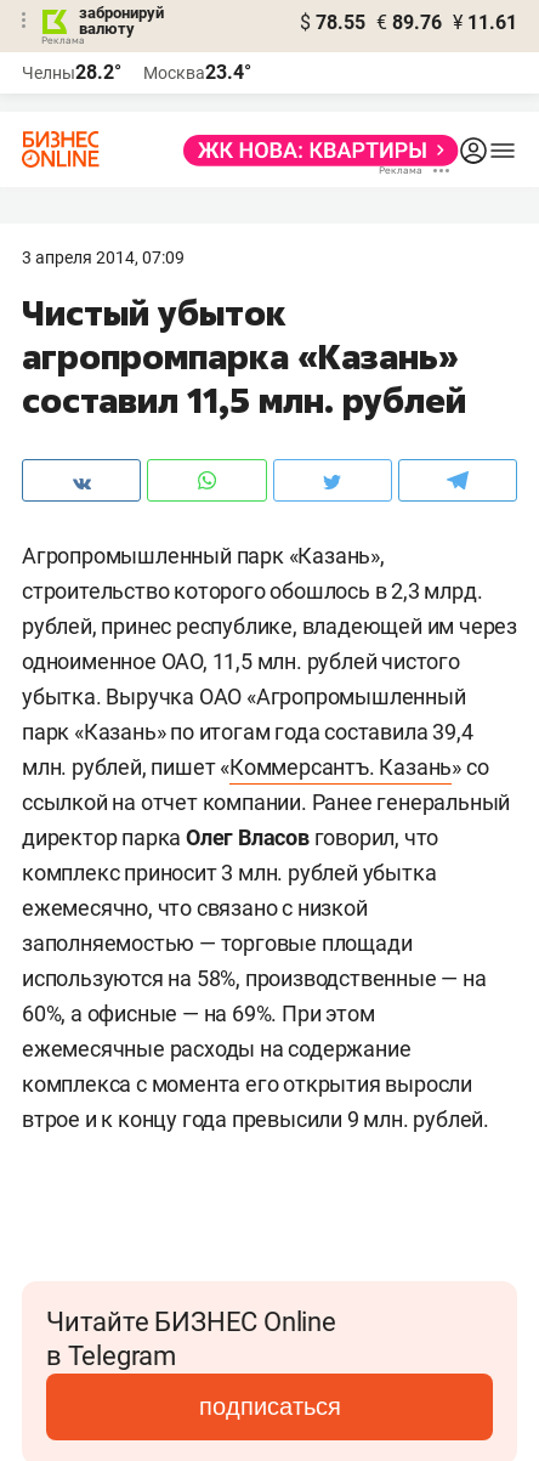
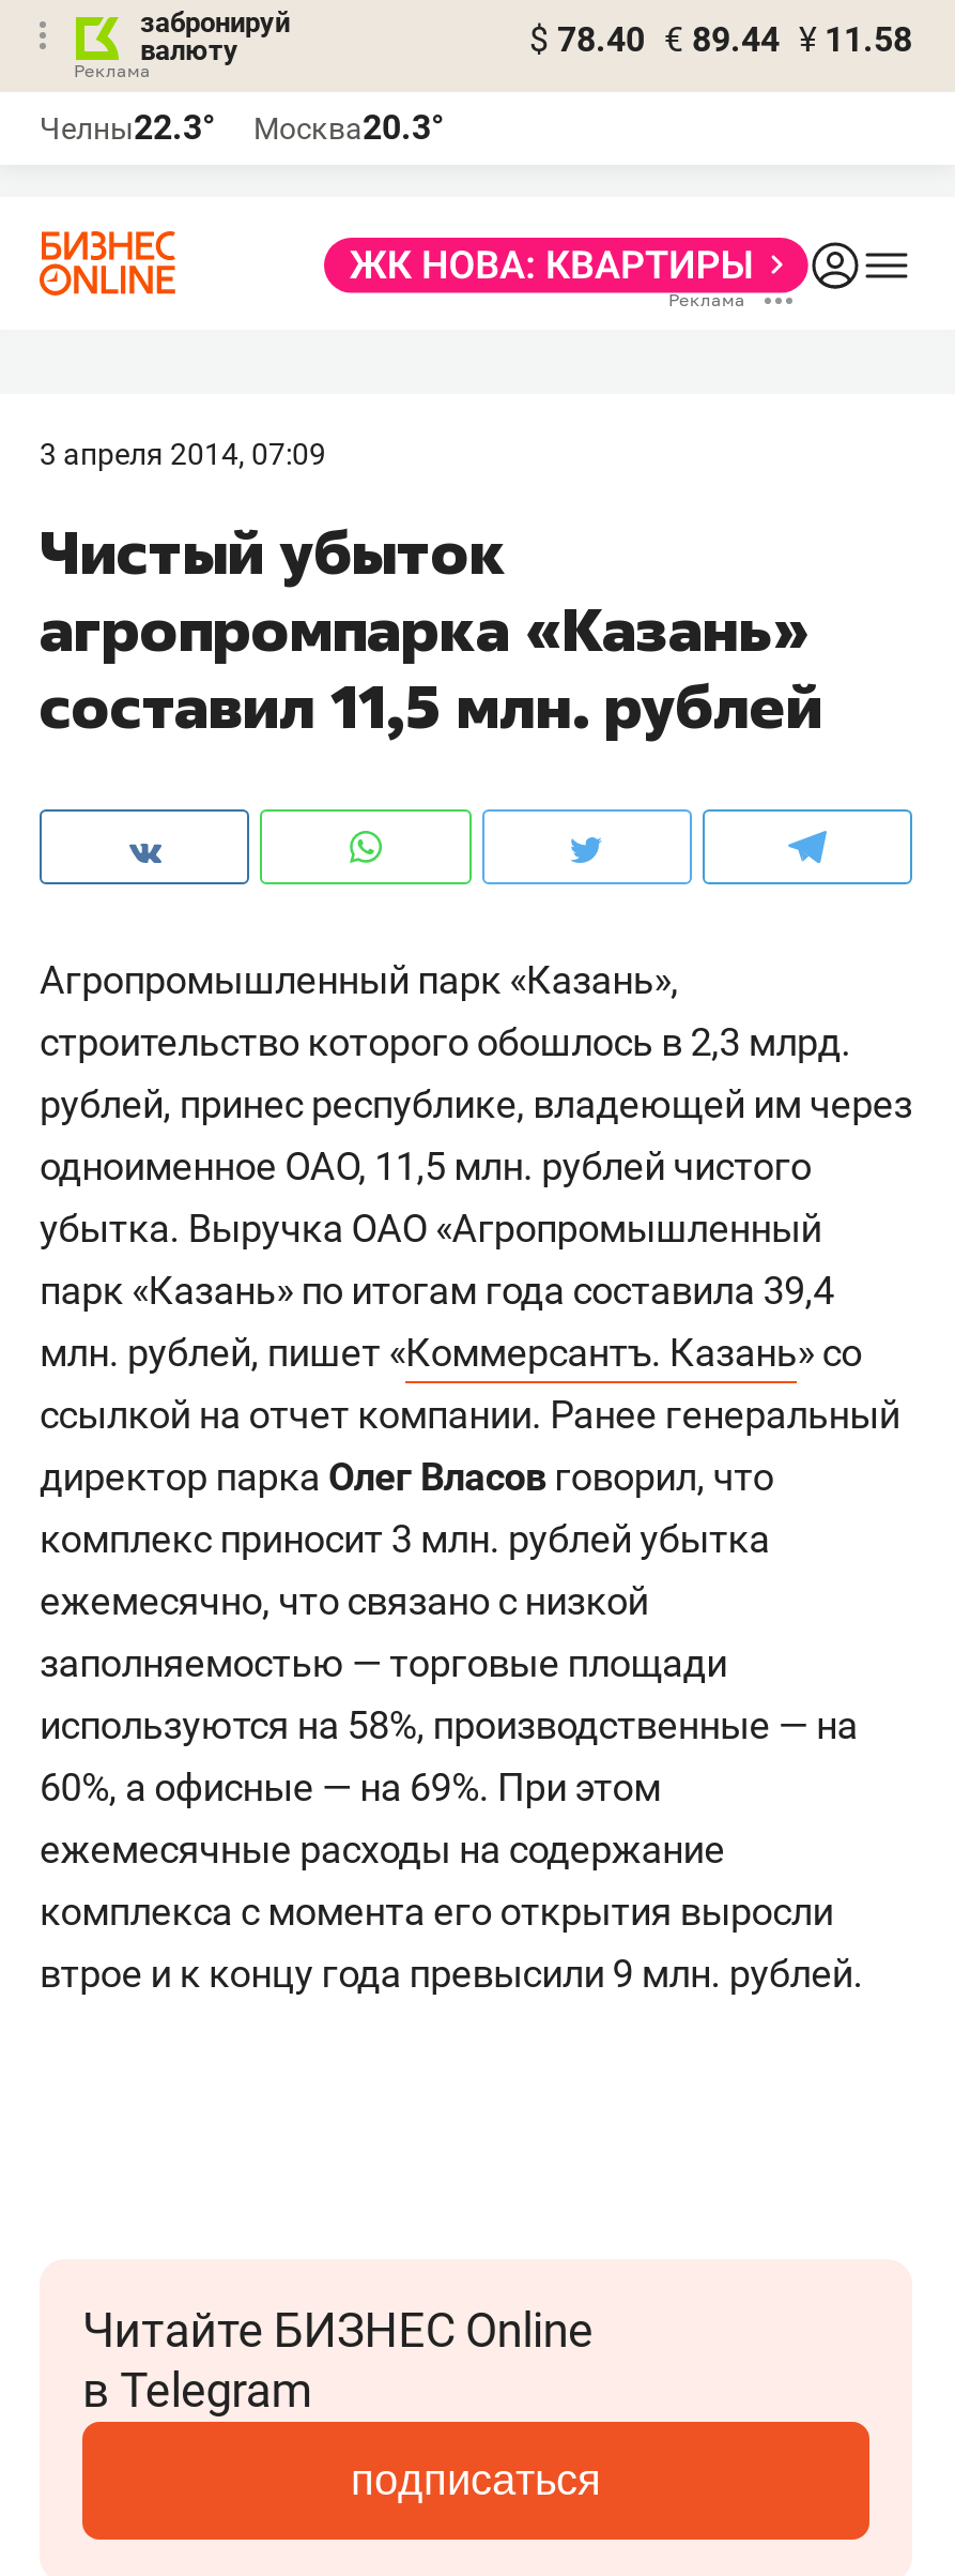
- $ 78.55 € 89.76 ¥ 11.61
+ $ 78.40 € 89.44 ¥ 11.58

- Челны28.2°
+ Челны22.3°

- Москва23.4°
+ Москва20.3°
